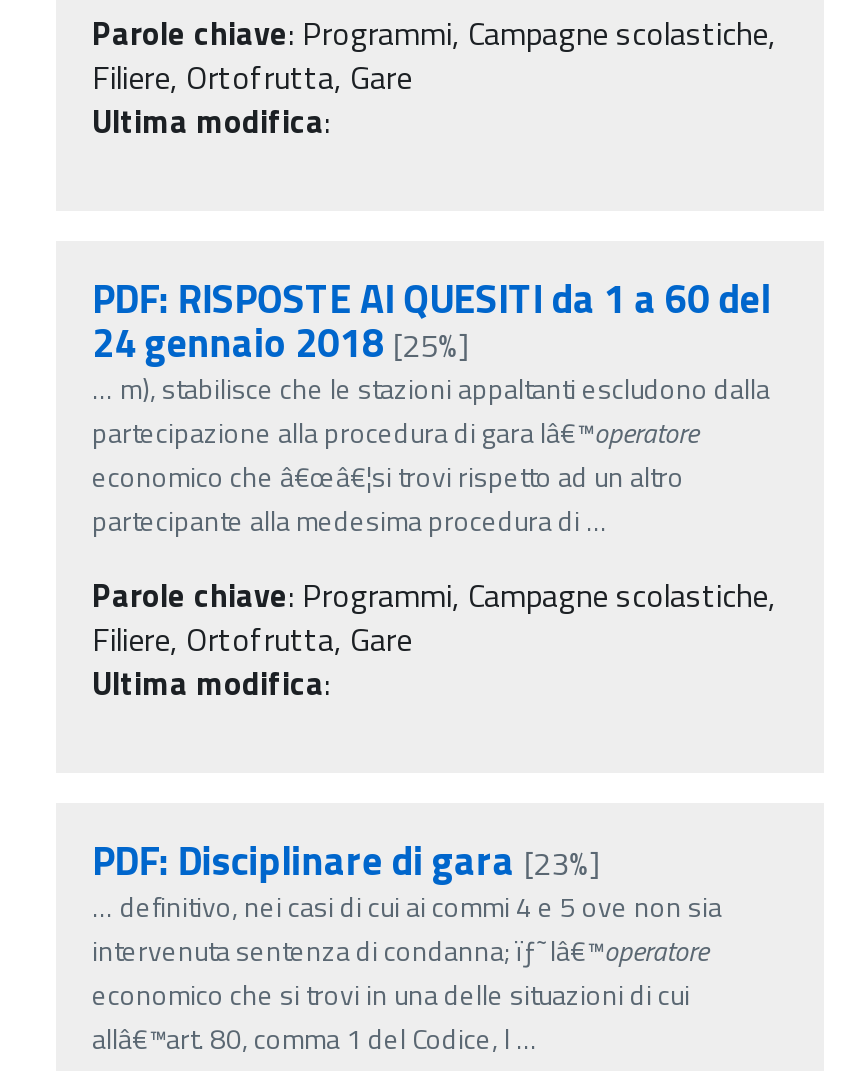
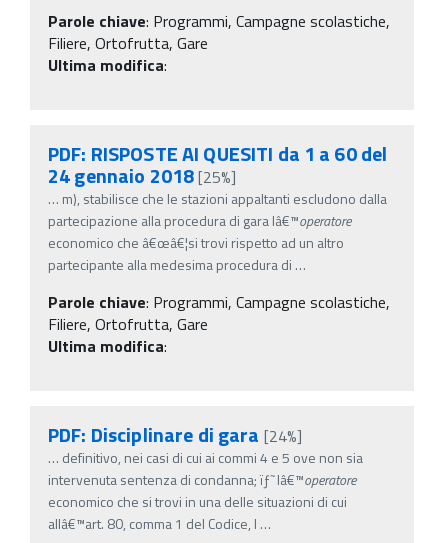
- PDF: Disciplinare di gara [23%]
+ PDF: Disciplinare di gara [24%]
